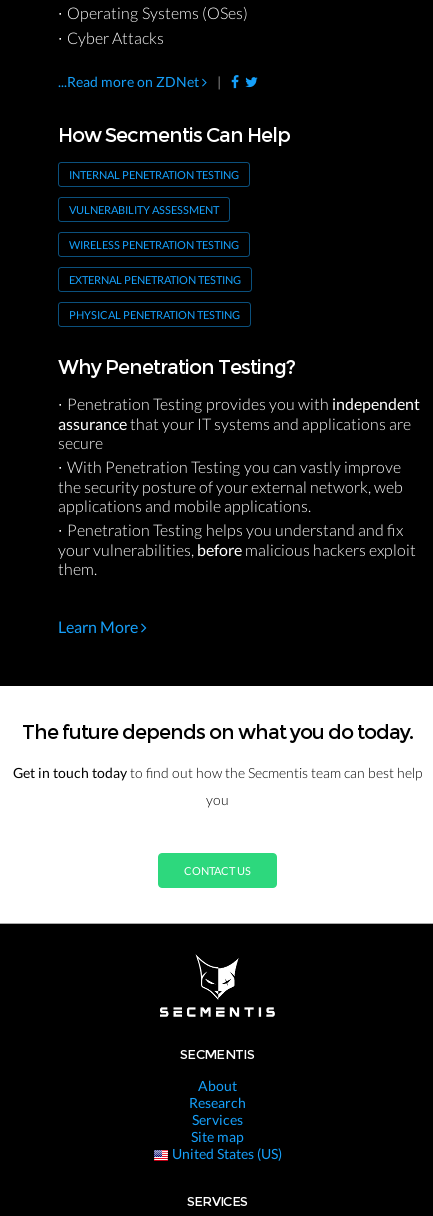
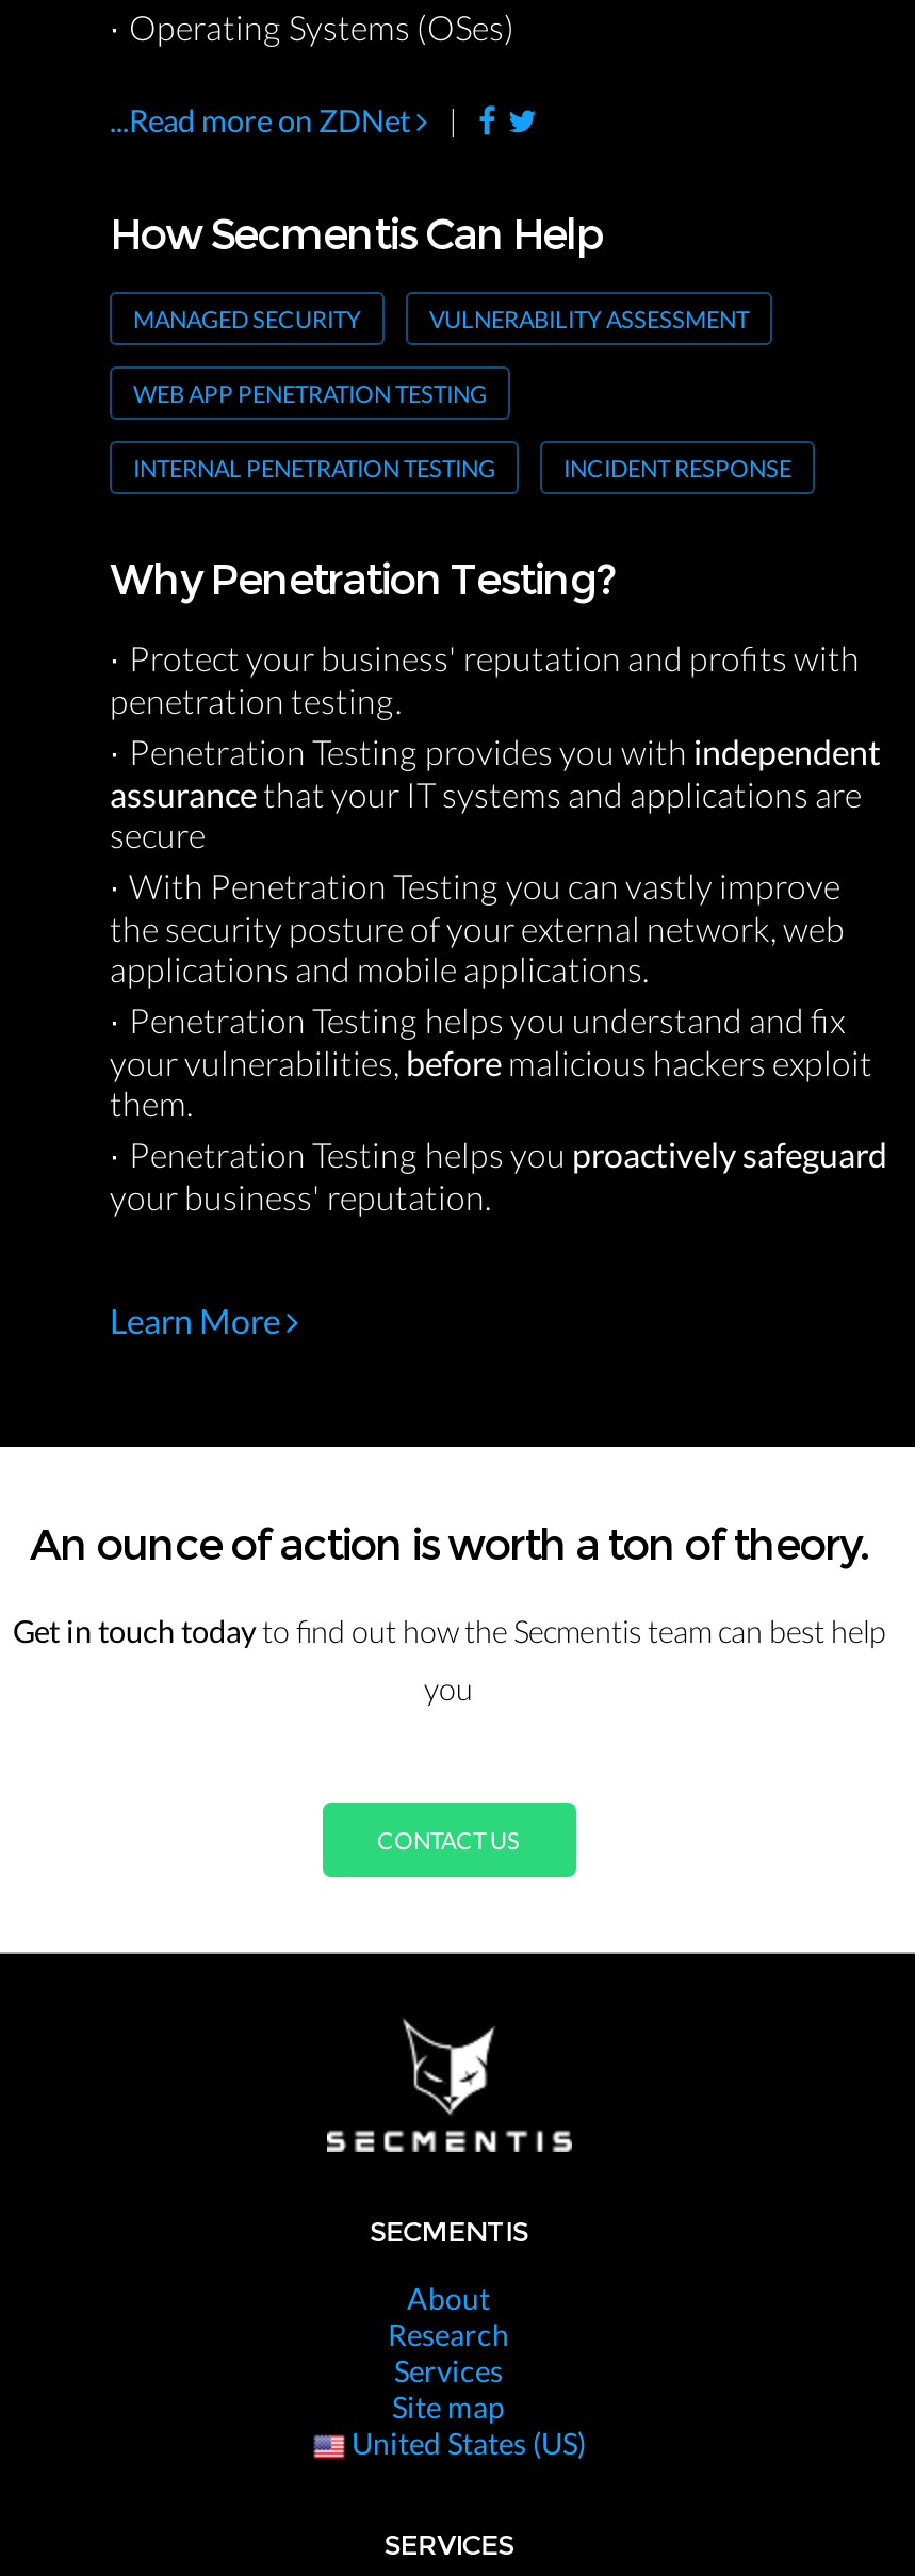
- Cyber Attacks

moved up: ...Read more on ZDNet | How Secmentis Can Help

+ MANAGED SECURITY
+ WEB APP PENETRATION TESTING

moved down: INTERNAL PENETRATION TESTING

moved up: VULNERABILITY ASSESSMENT

- WIRELESS PENETRATION TESTING
- EXTERNAL PENETRATION TESTING
- PHYSICAL PENETRATION TESTING
+ INCIDENT RESPONSE

moved up: Why Penetration Testing?

+ Protect your business' reputation and profits with
+ penetration testing.

moved up: Penetration Testing provides you with independent | assurance that your IT systems and applications are | secure | ... | your vulnerabilities, before malicious hackers exploit | them.

+ Penetration Testing helps you proactively safeguard
+ your business' reputation.

- The future depends on what you do today.
+ An ounce of action is worth a ton of theory.
